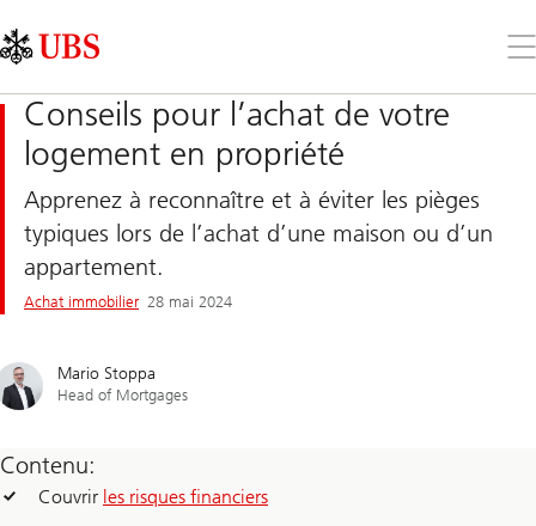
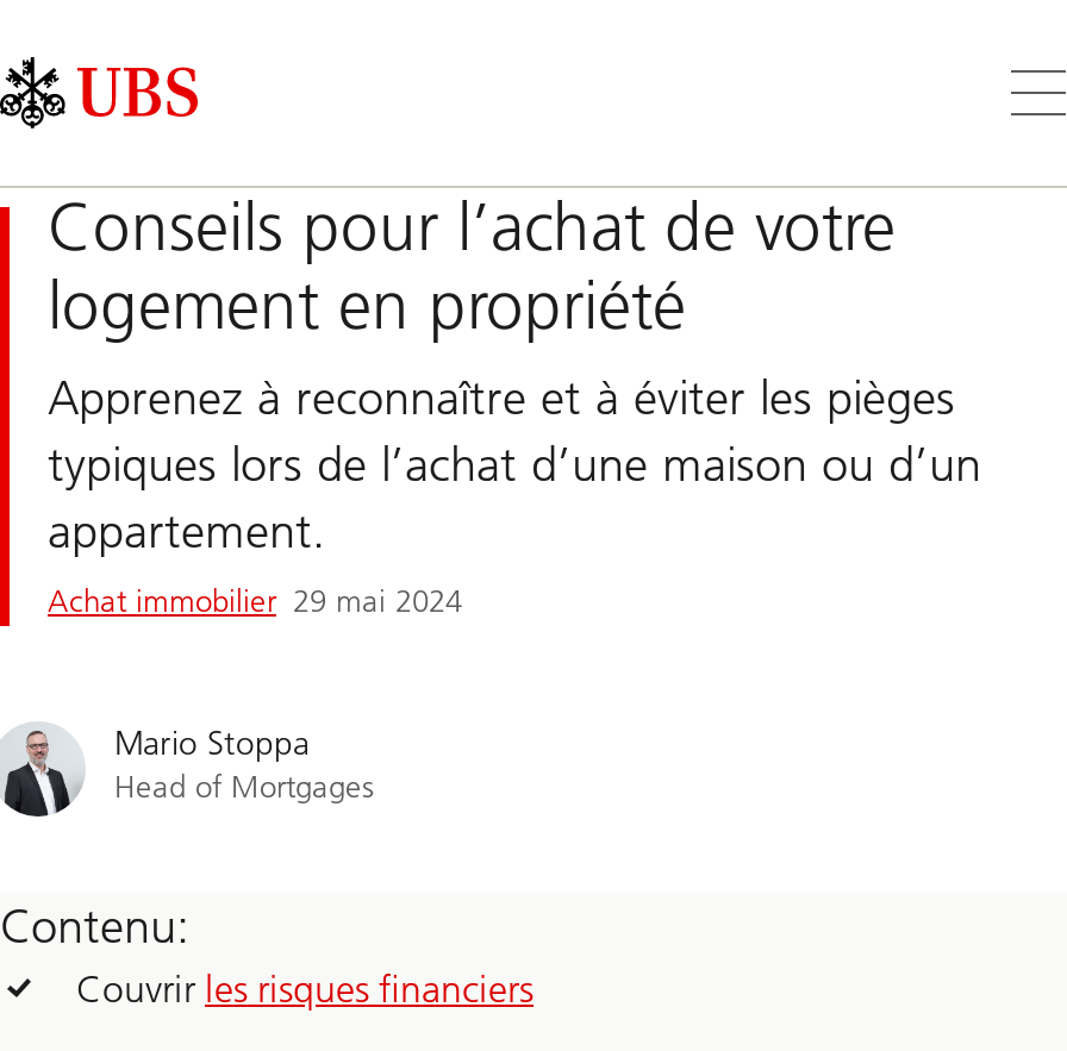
- Achat immobilier 28 mai 2024
+ Achat immobilier 29 mai 2024
